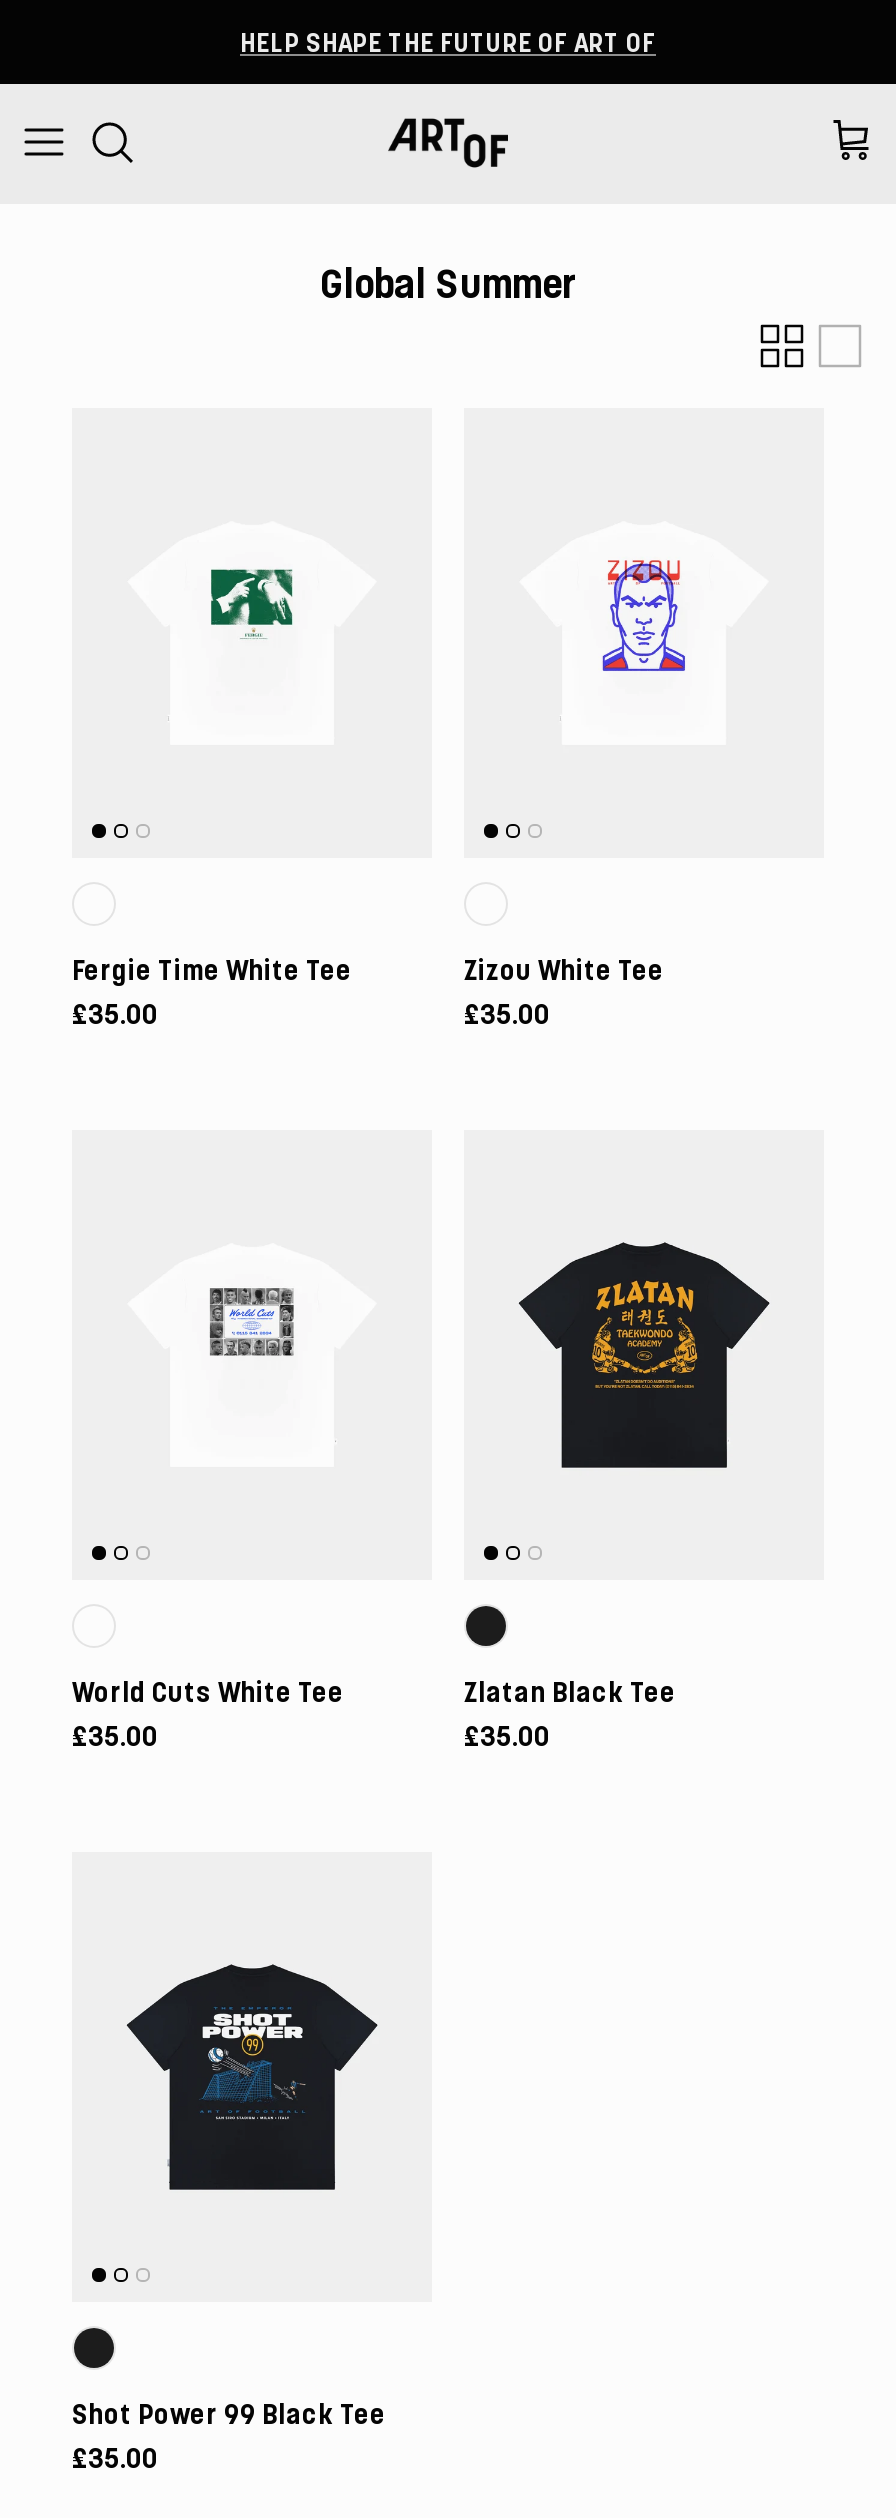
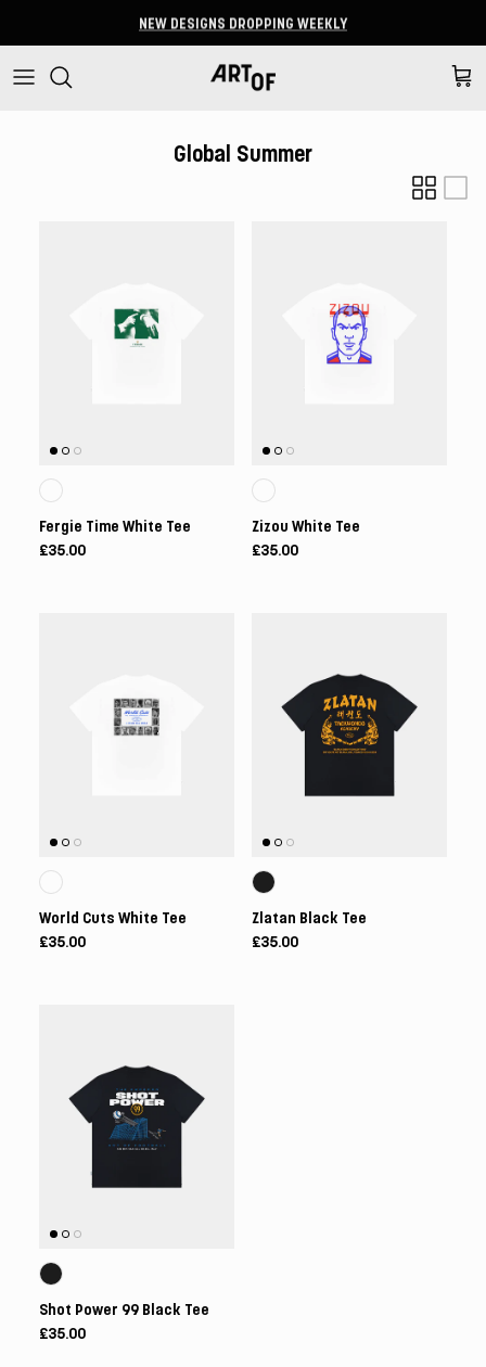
- HELP SHAPE THE FUTURE OF ART OF
+ NEW DESIGNS DROPPING WEEKLY
